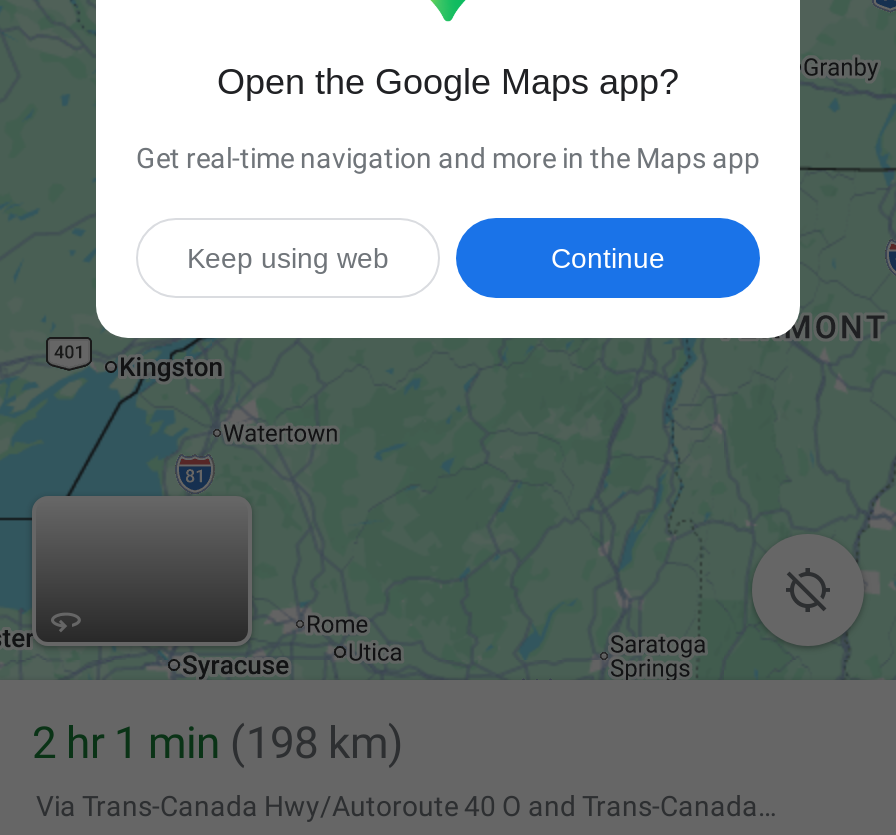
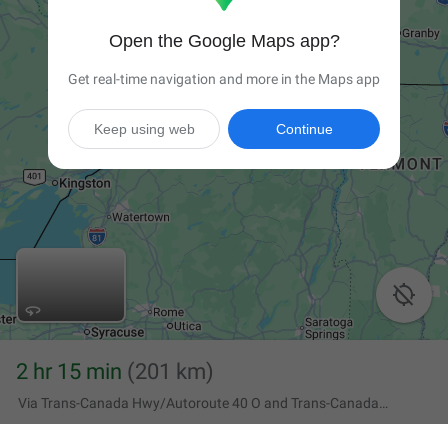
- 2 hr 1 min (198 km)
+ 2 hr 15 min (201 km)
